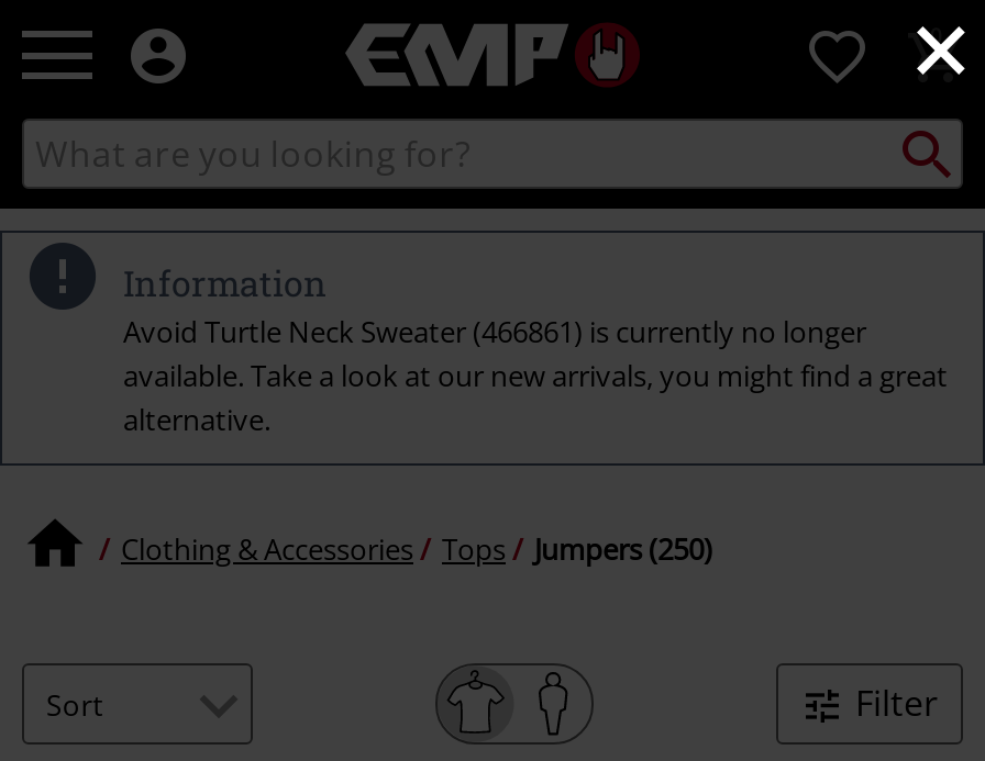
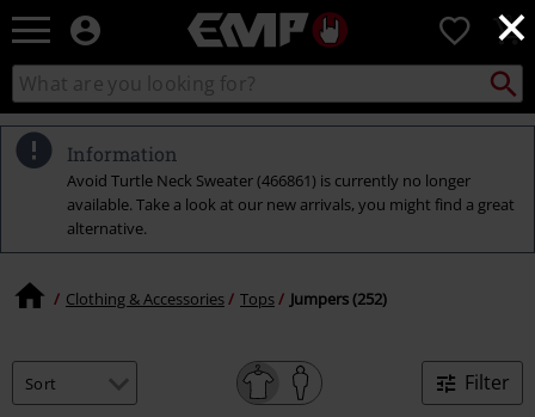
- Clothing & Accessories Tops Jumpers (250)
+ Clothing & Accessories Tops Jumpers (252)
